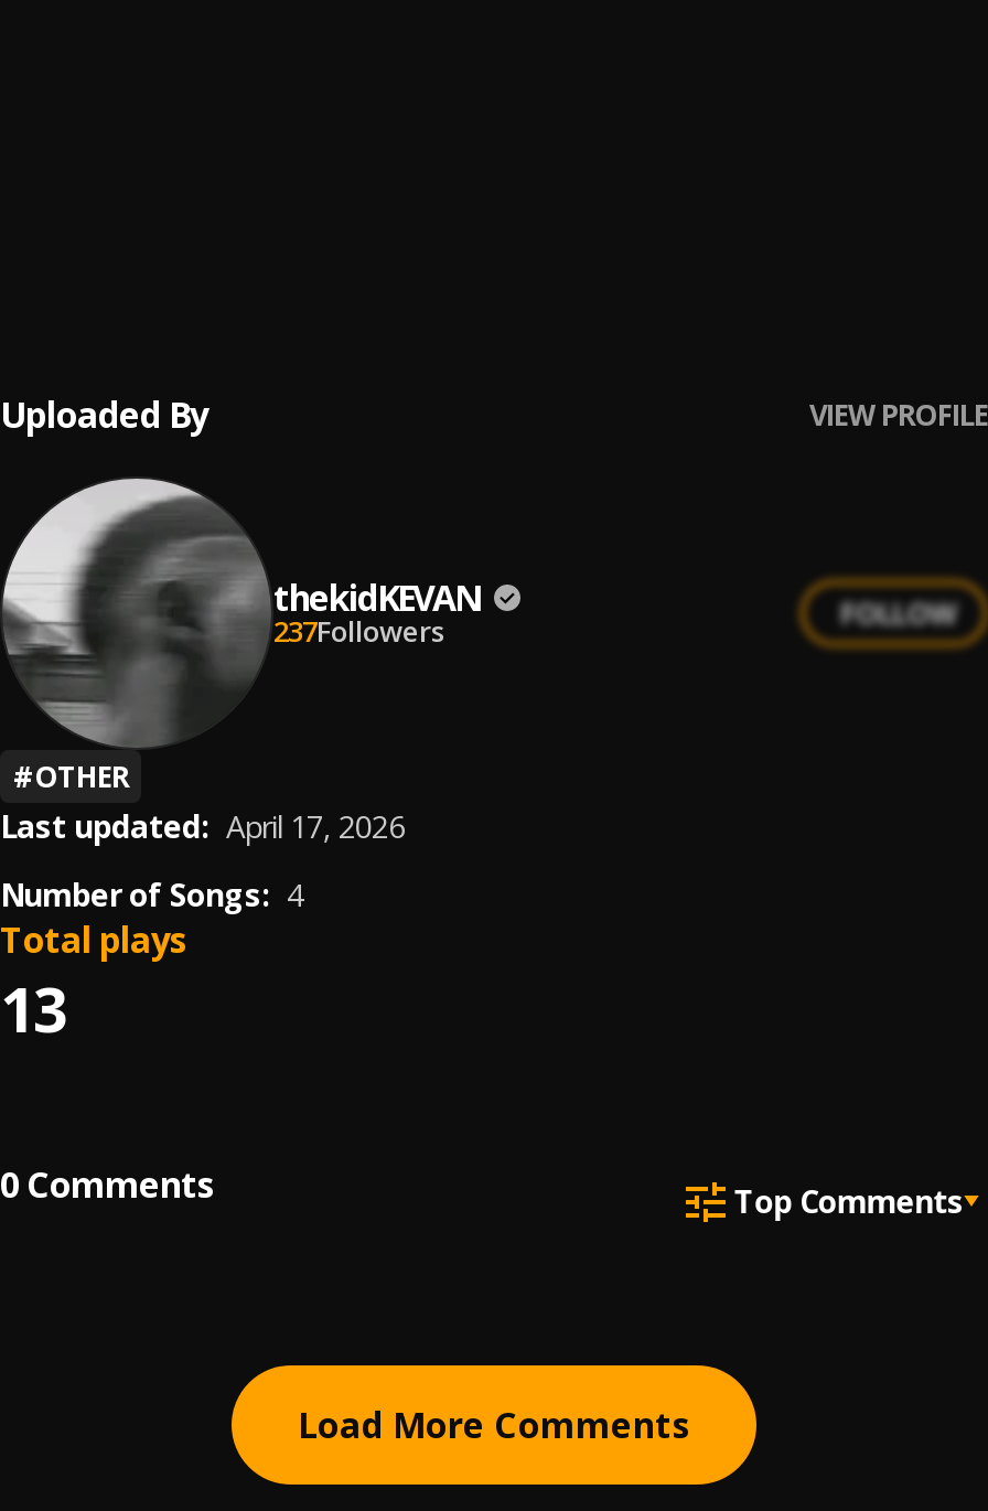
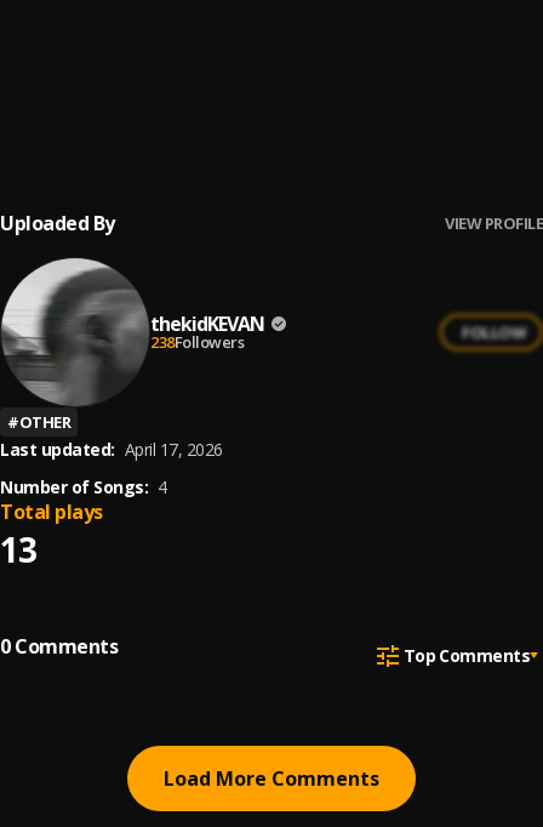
- 237Followers
+ 238Followers
